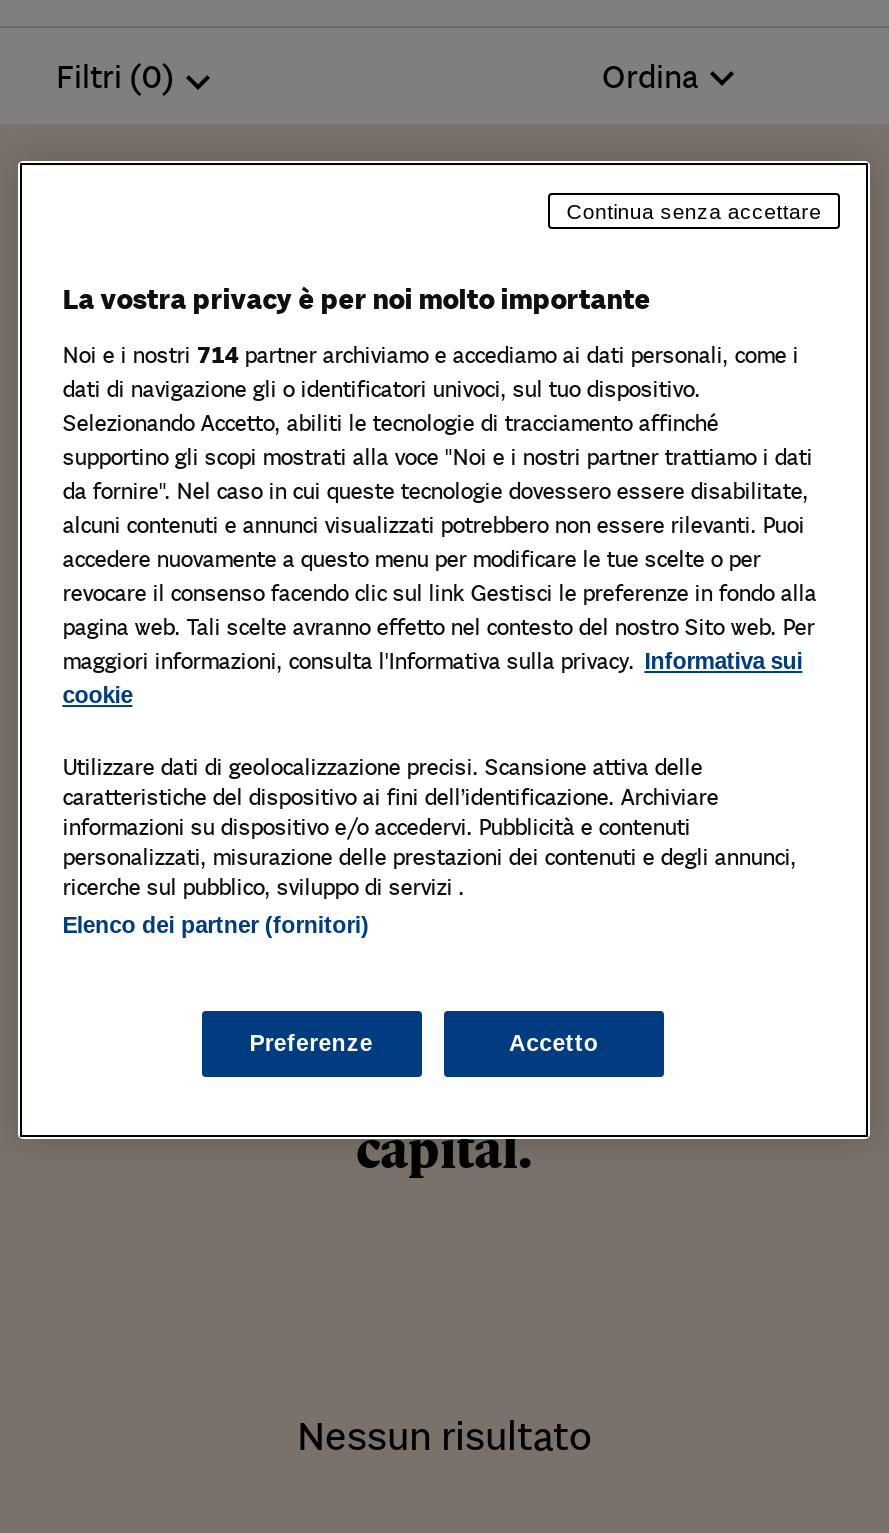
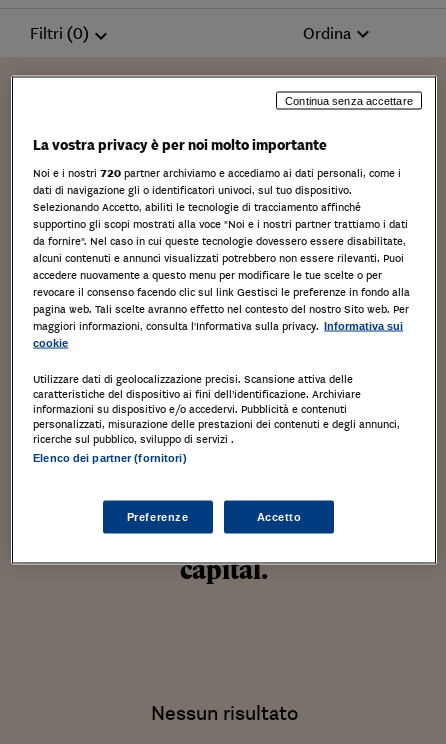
- Noi e i nostri 714 partner archiviamo e accediamo ai dati personali, come i
+ Noi e i nostri 720 partner archiviamo e accediamo ai dati personali, come i
